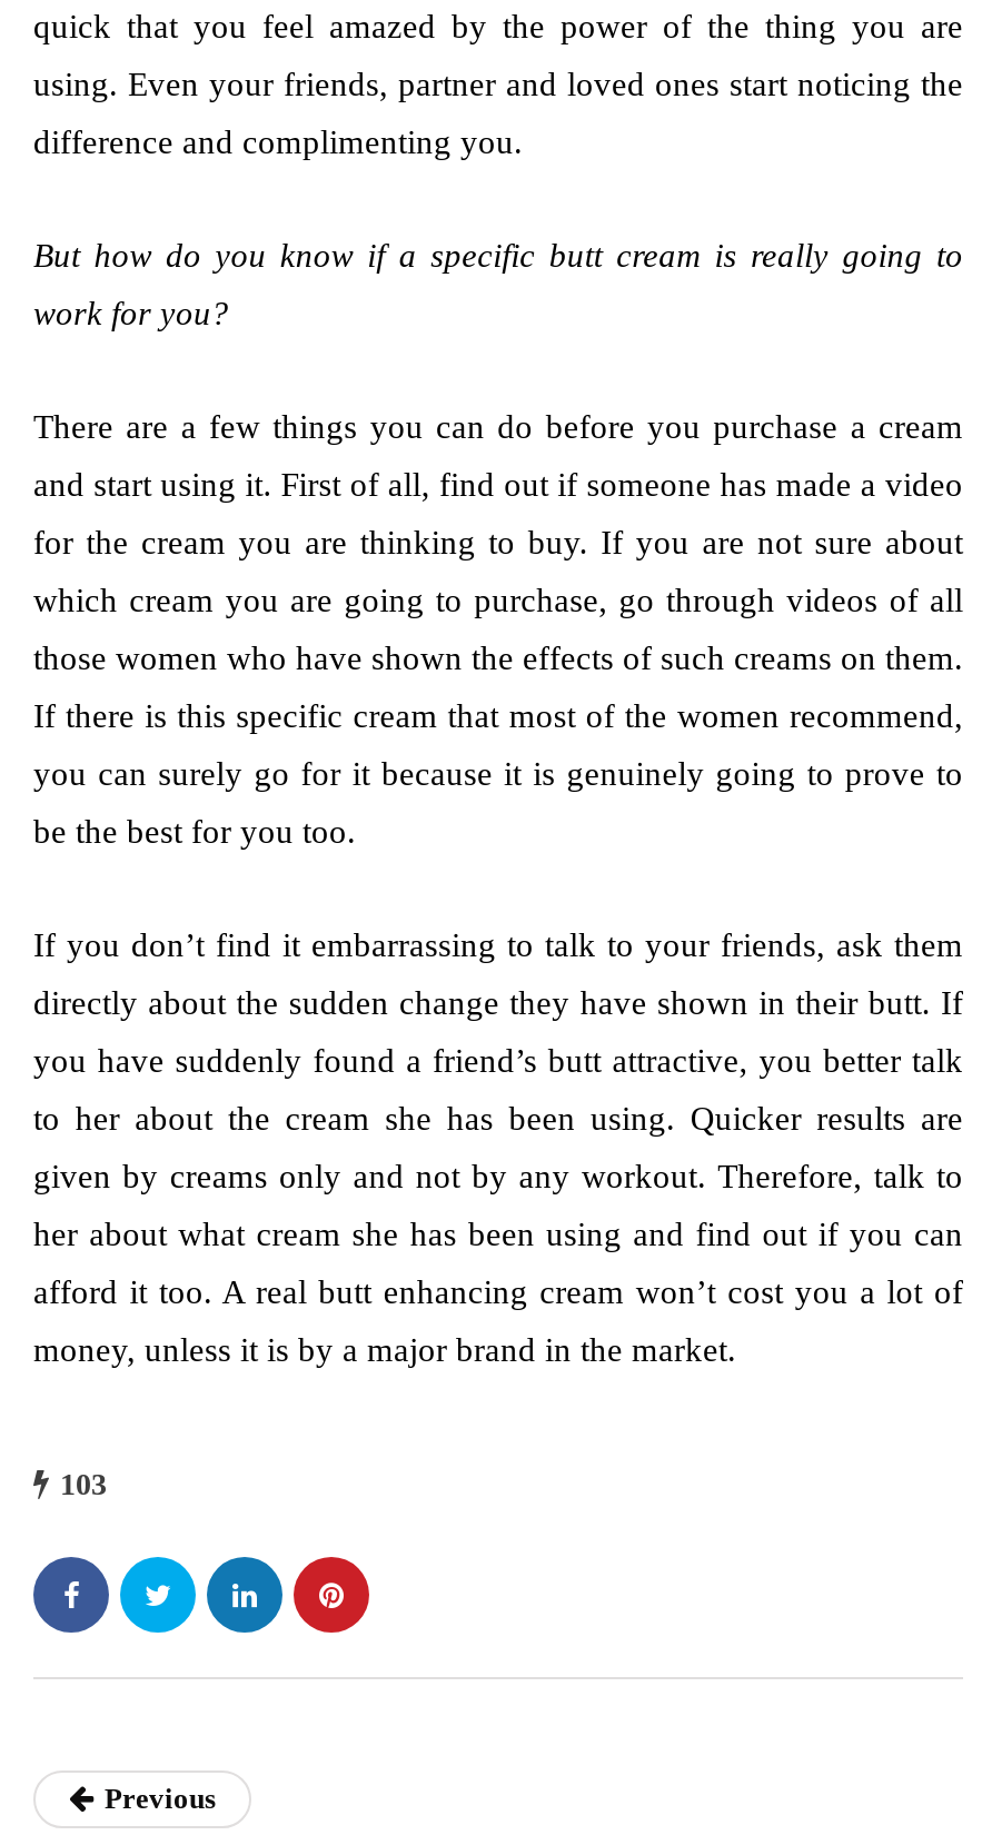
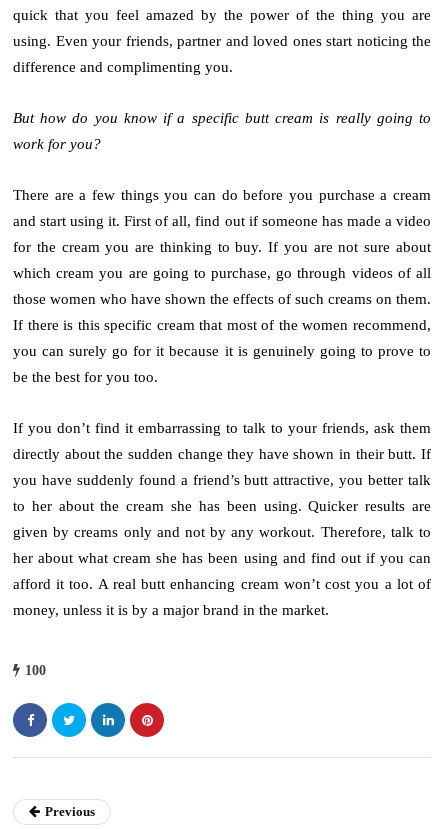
- 103
+ 100
